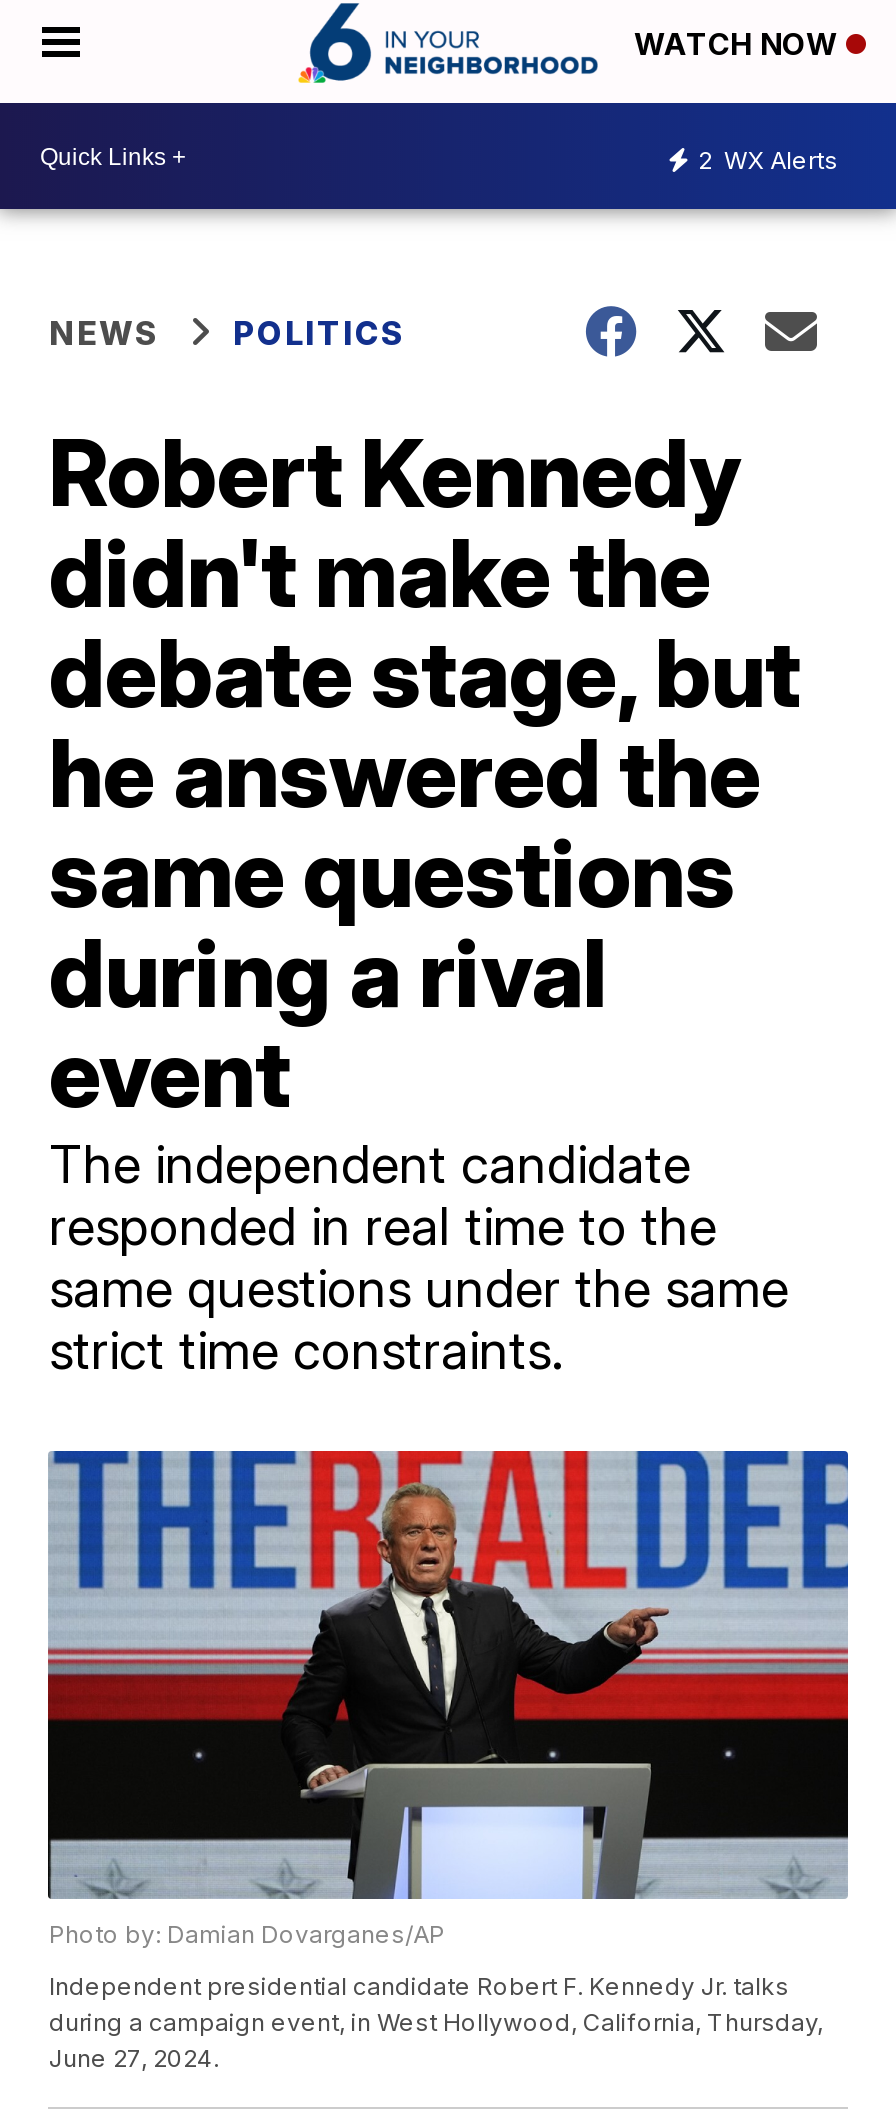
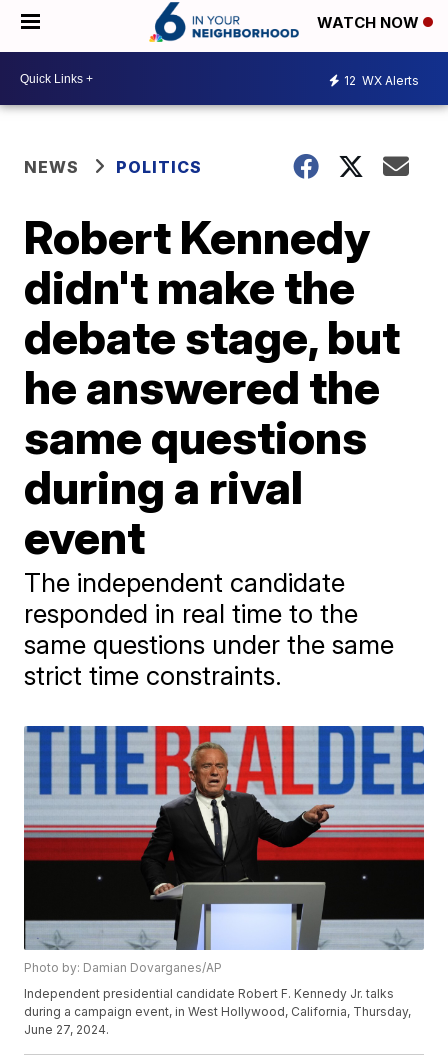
- 2 WX Alerts
+ 12 WX Alerts
